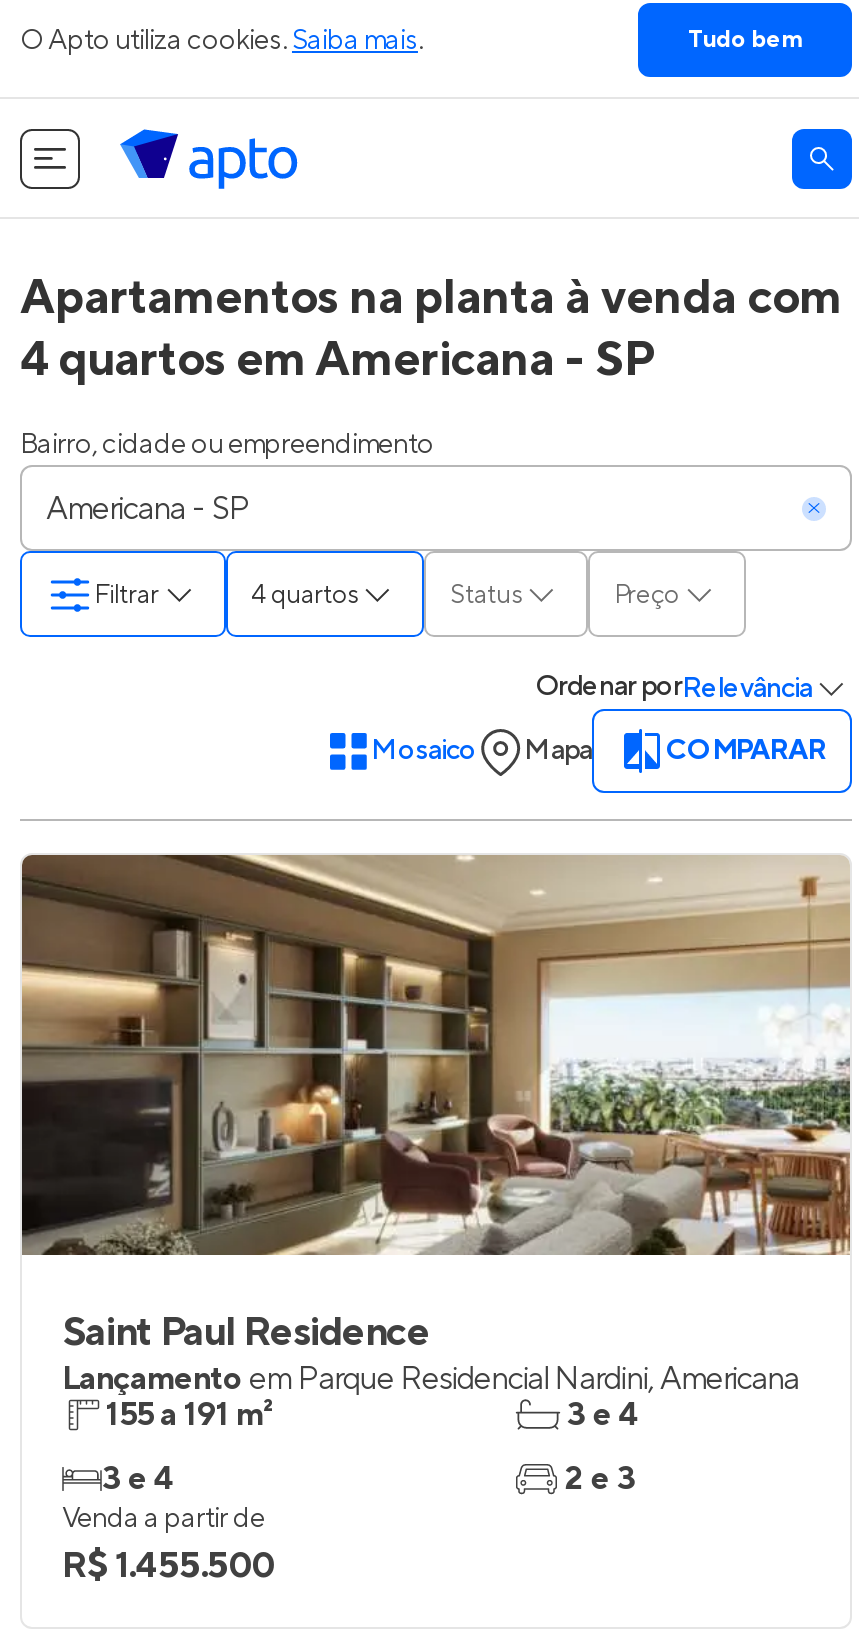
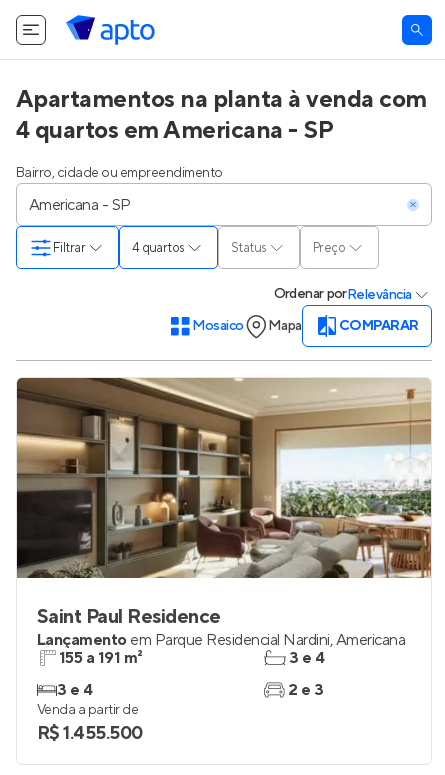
- O Apto utiliza cookies. Saiba mais.
- Tudo bem
